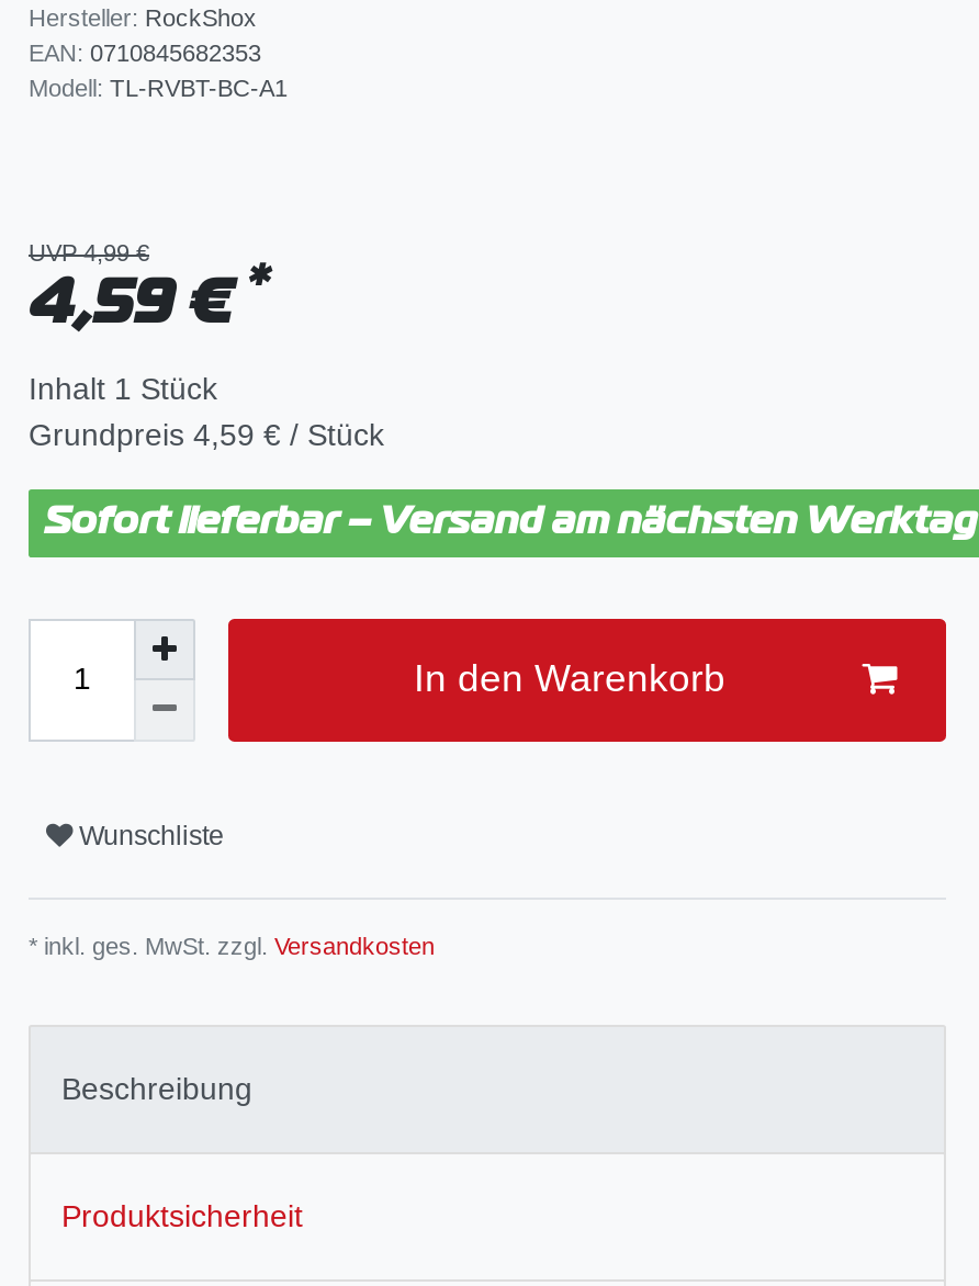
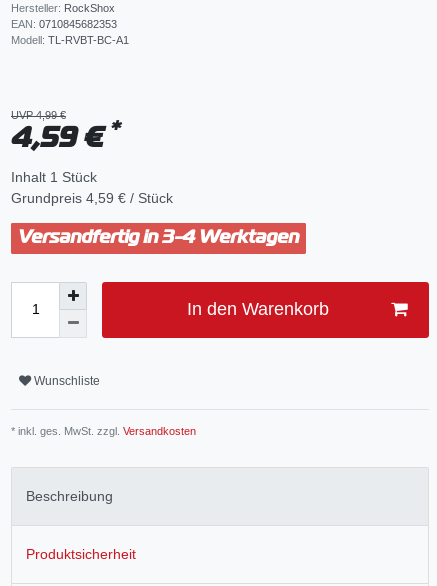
- Sofort lieferbar – Versand am nächsten Werktag
+ Versandfertig in 3-4 Werktagen
